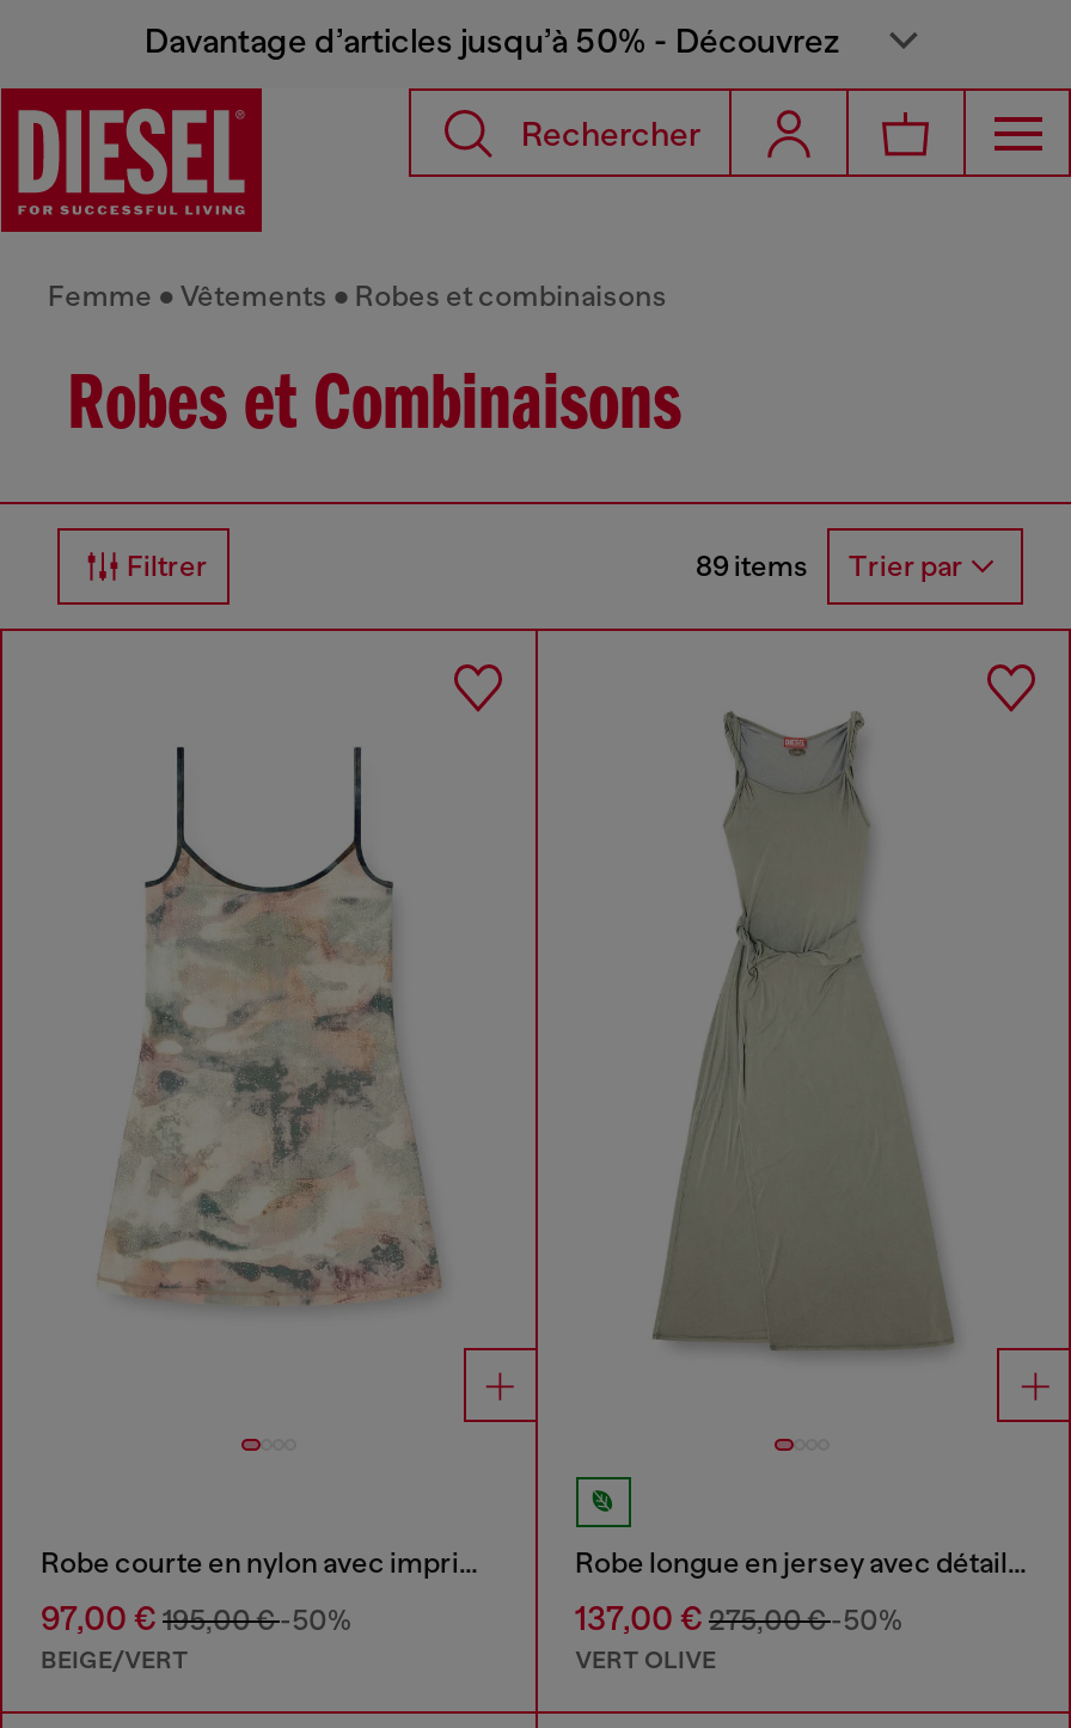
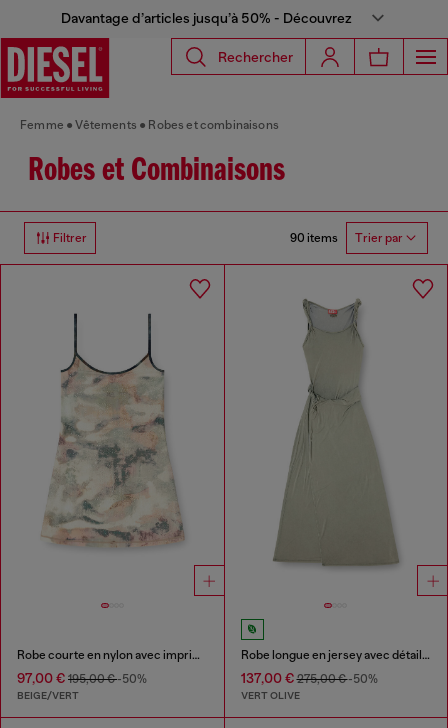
- 89 items Trier par
+ 90 items Trier par
